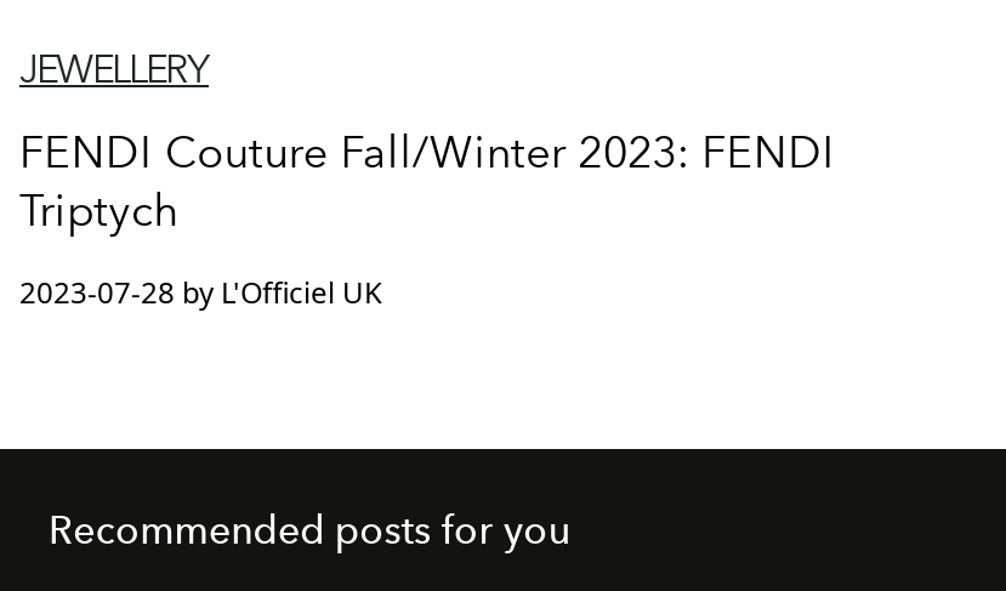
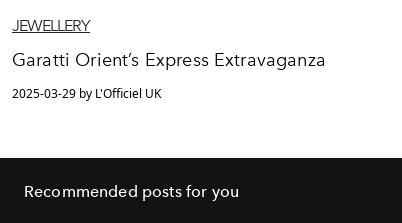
- FENDI Couture Fall/Winter 2023: FENDI
- Triptych
+ Garatti Orient’s Express Extravaganza

- 2023-07-28 by L'Officiel UK
+ 2025-03-29 by L'Officiel UK
